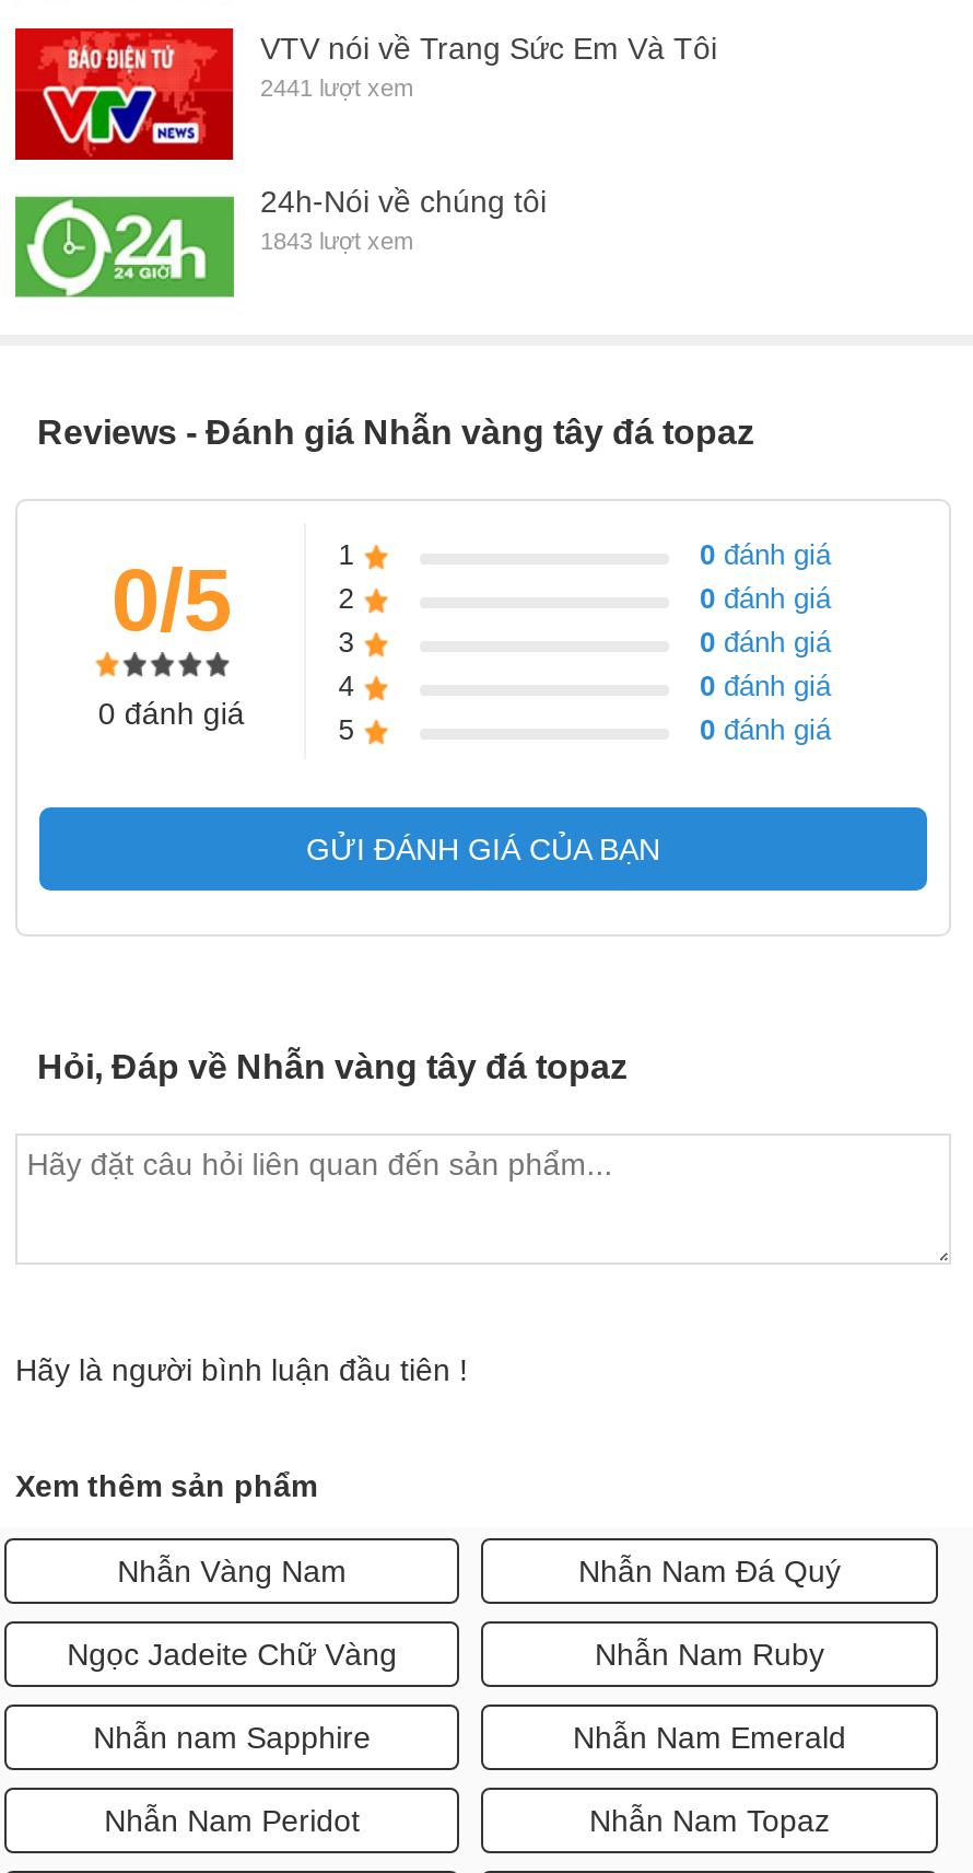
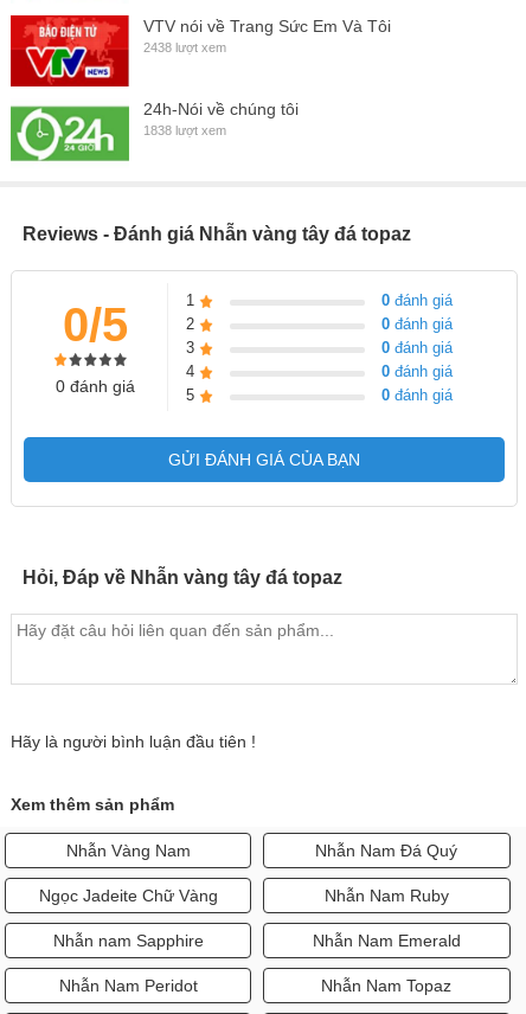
- 2441 lượt xem
+ 2438 lượt xem

- 1843 lượt xem
+ 1838 lượt xem
